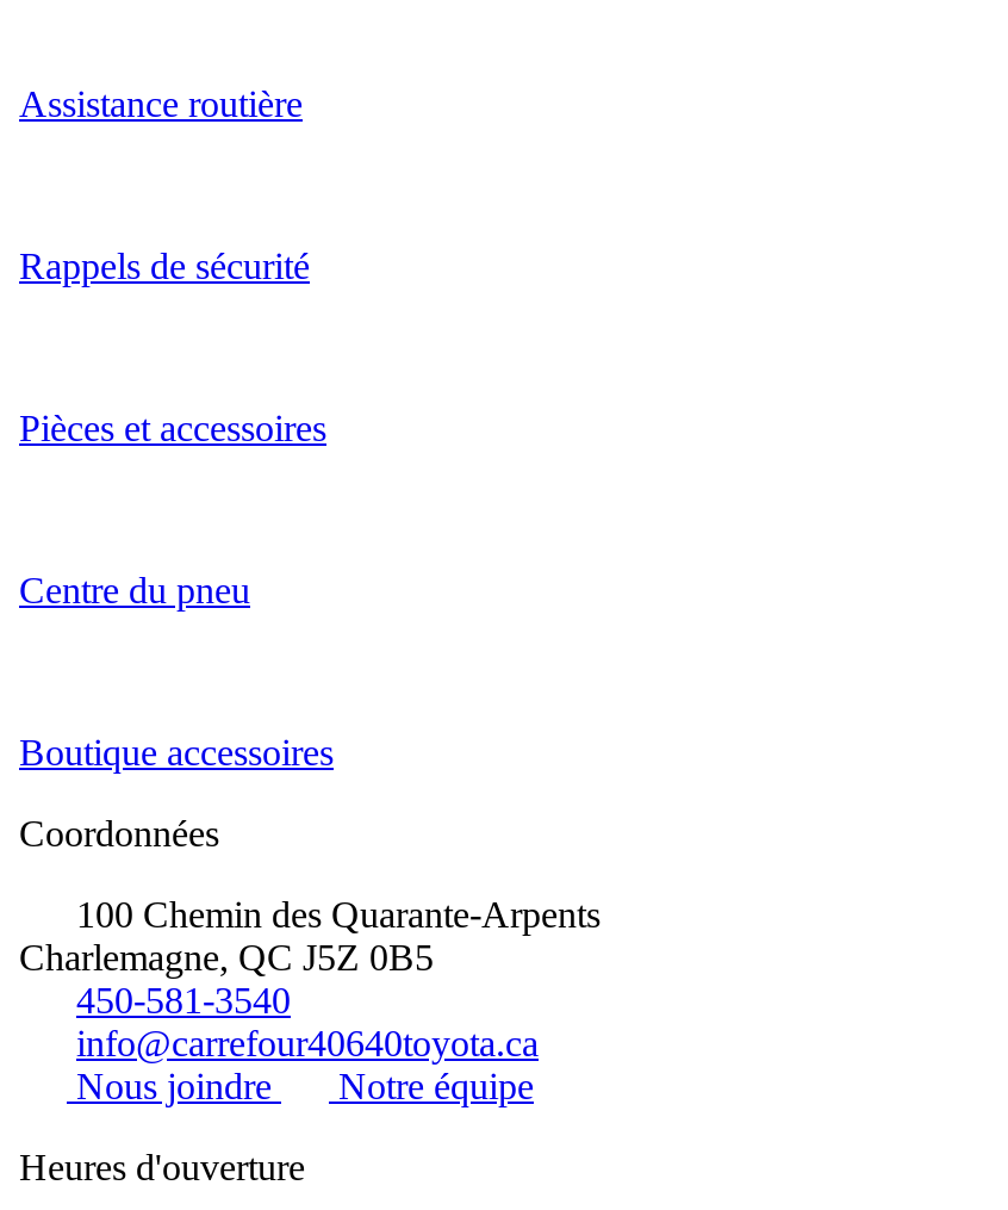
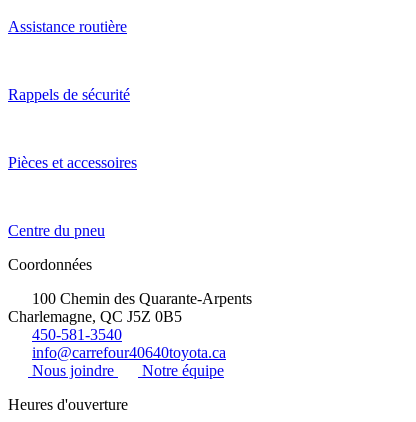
- Boutique accessoires
